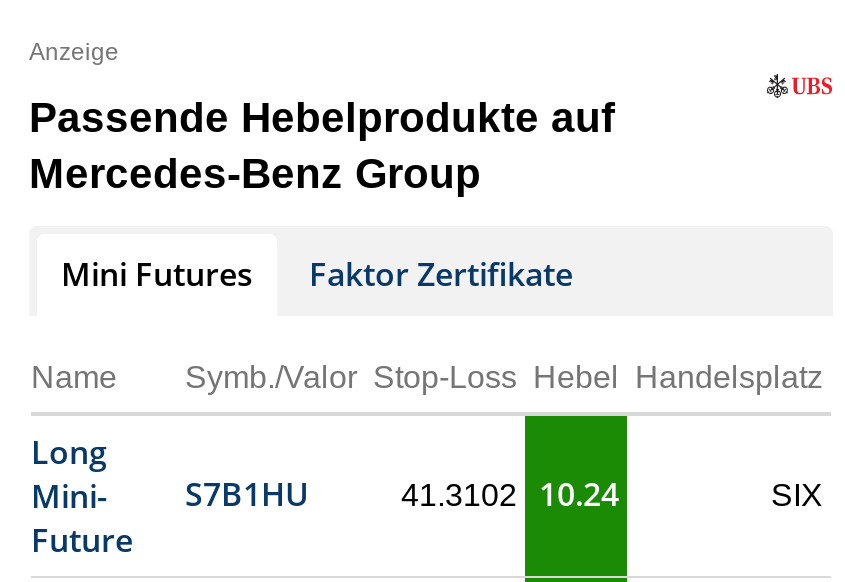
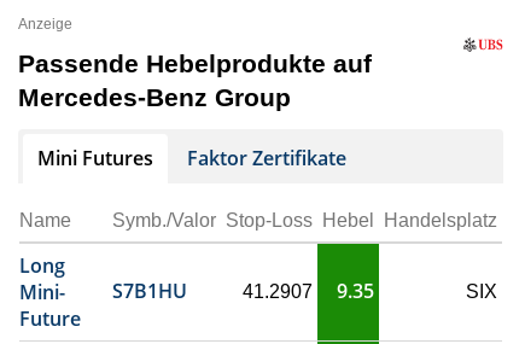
- 41.3102
+ 41.2907

- 10.24
+ 9.35
